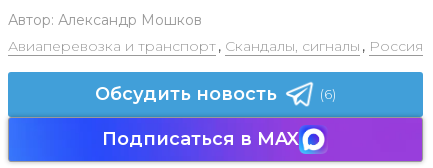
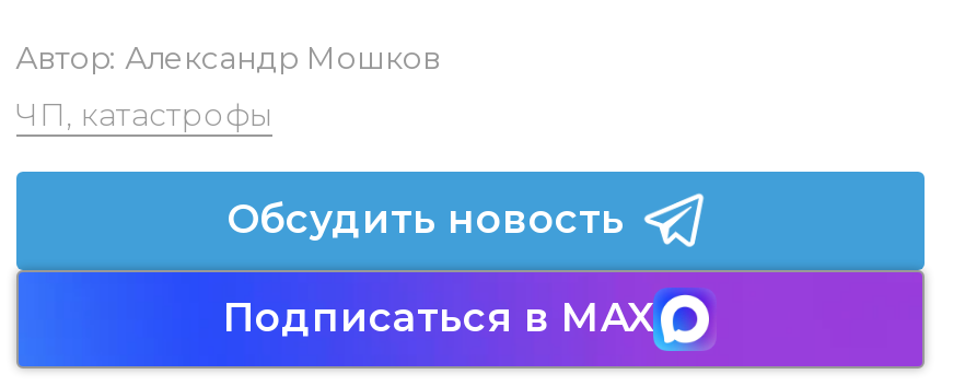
- Авиаперевозка и транспорт , Скандалы, сигналы , Россия
+ ЧП, катастрофы

- (6)
